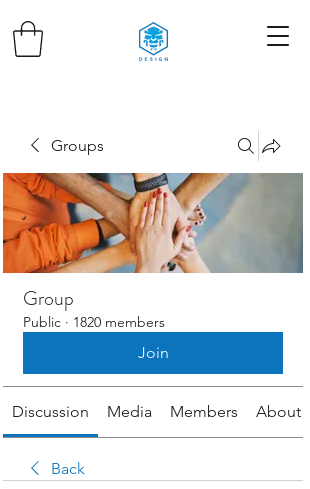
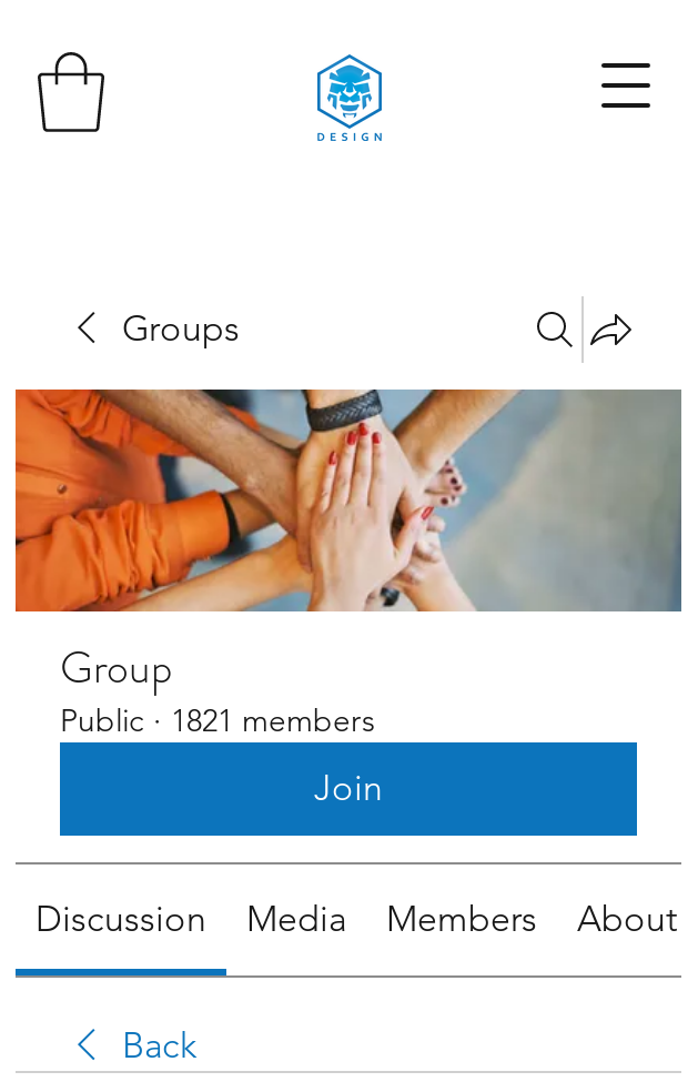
- Public · 1820 members
+ Public · 1821 members
